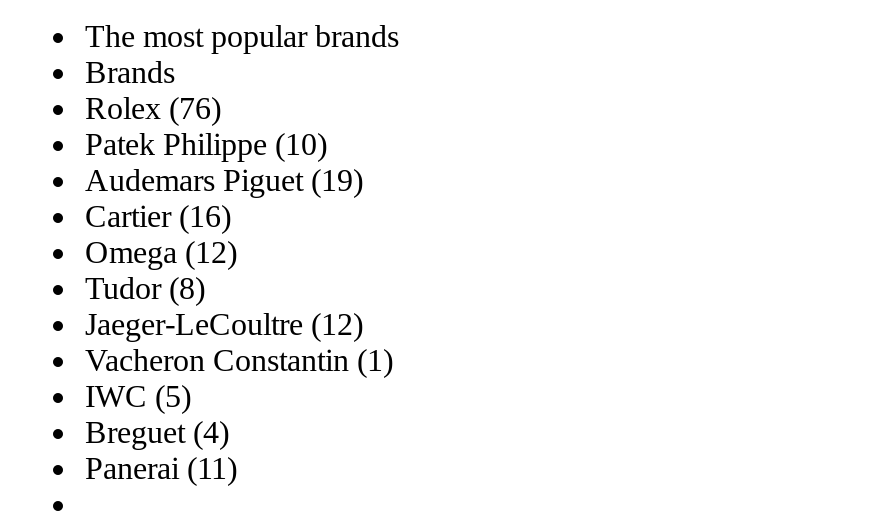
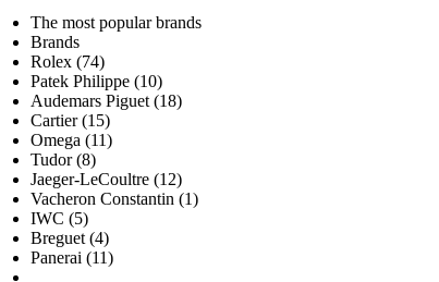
- Rolex (76)
+ Rolex (74)

- Audemars Piguet (19)
+ Audemars Piguet (18)

- Cartier (16)
+ Cartier (15)

- Omega (12)
+ Omega (11)
